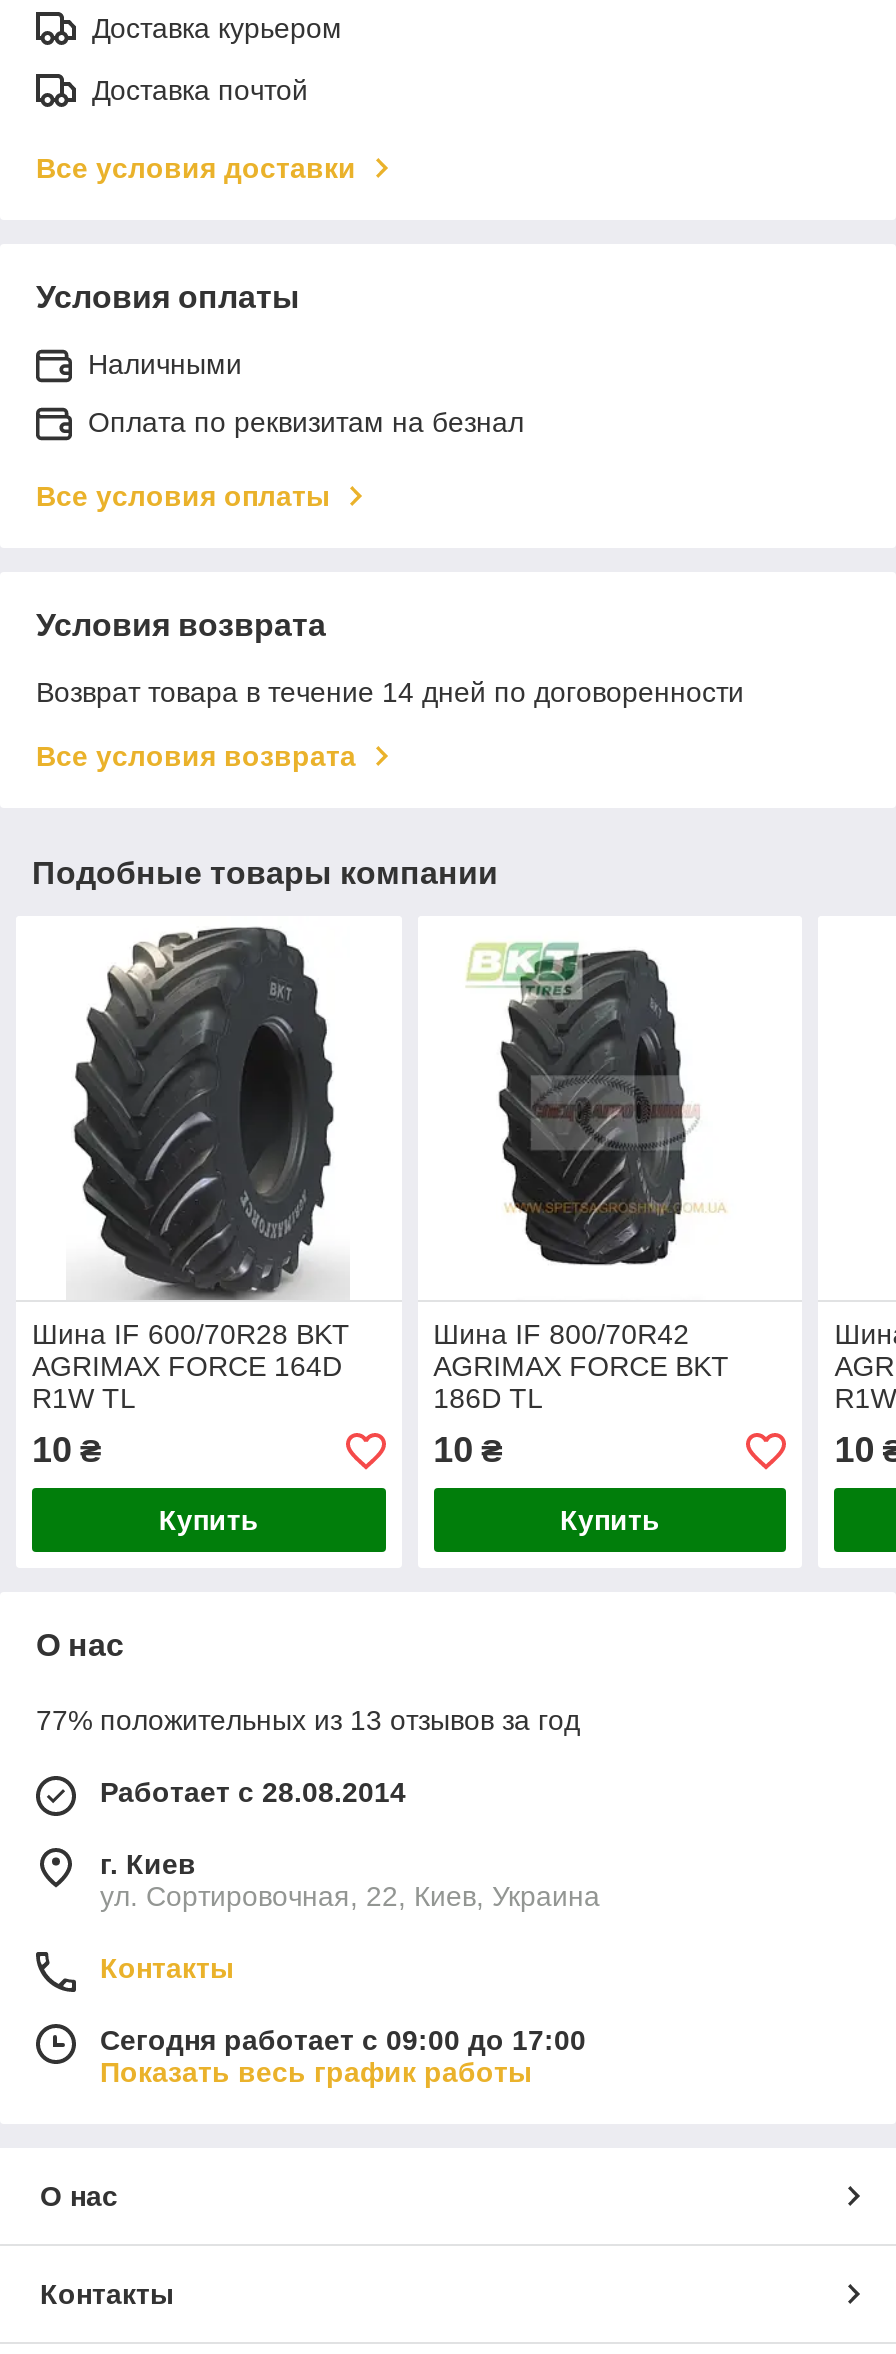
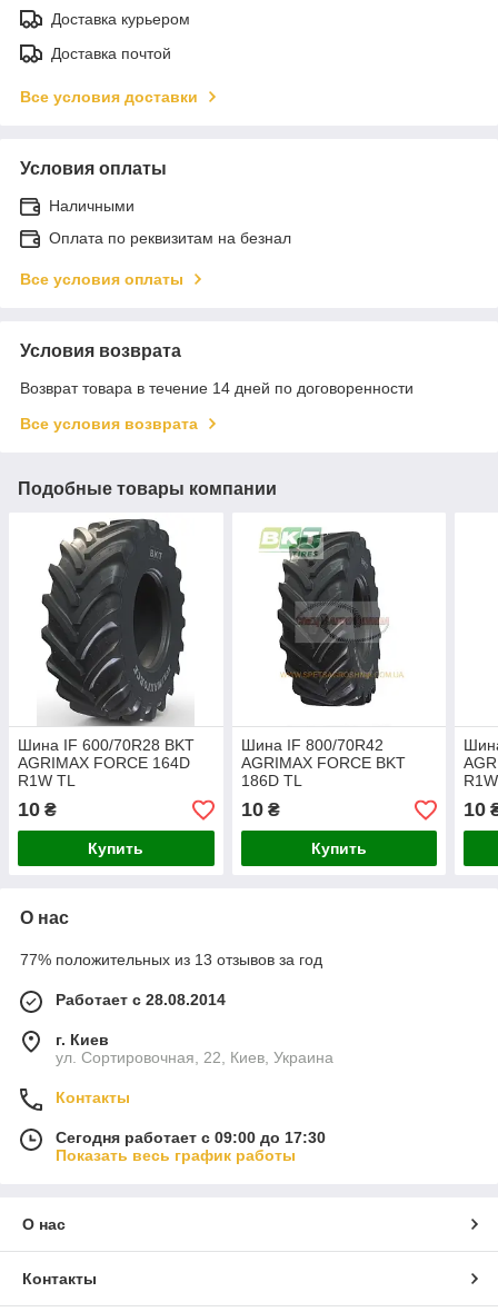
- Сегодня работает с 09:00 до 17:00
+ Сегодня работает с 09:00 до 17:30
